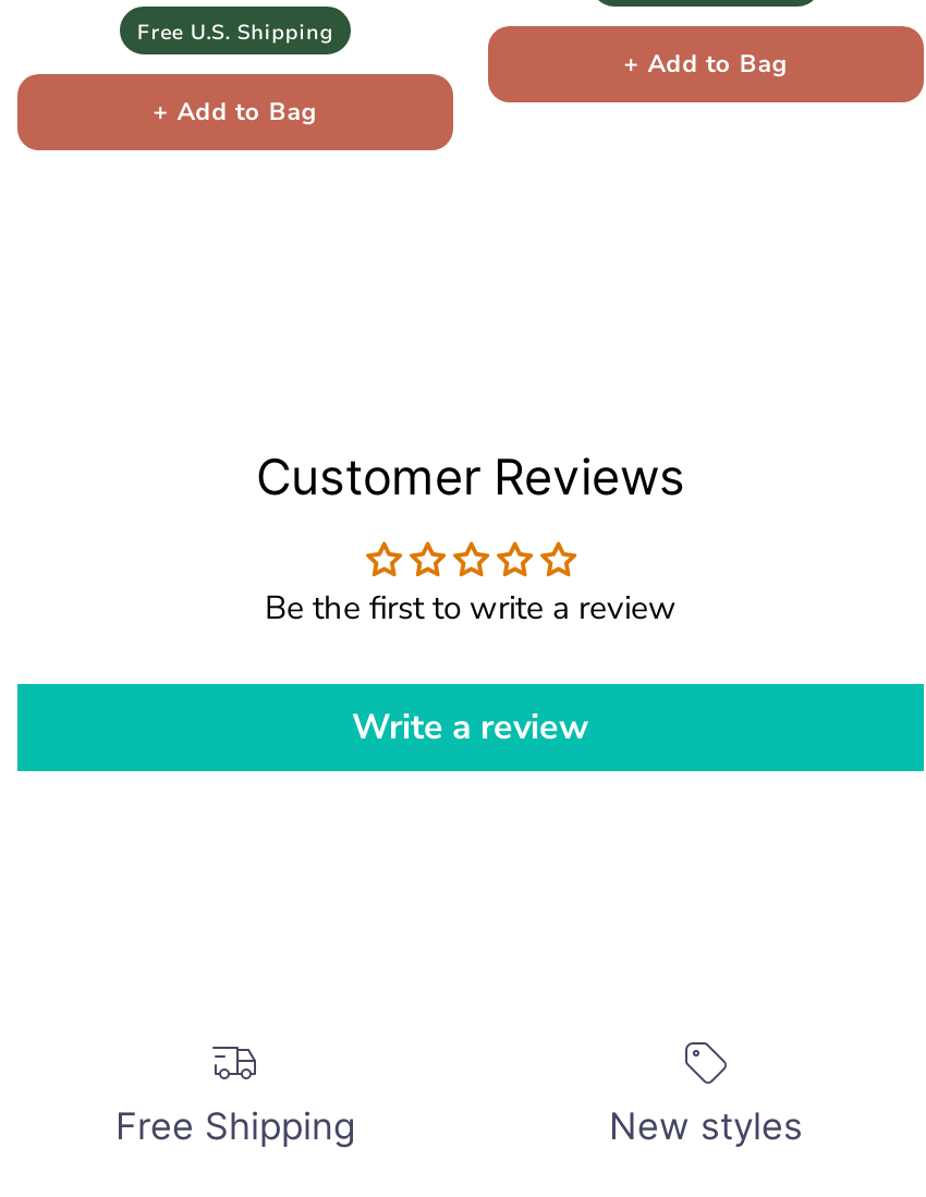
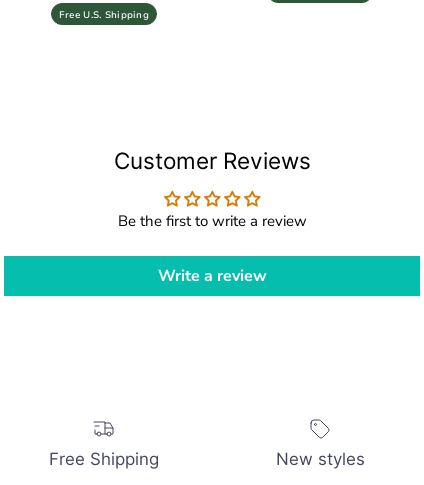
- + Add to Bag

- + Add to Bag
